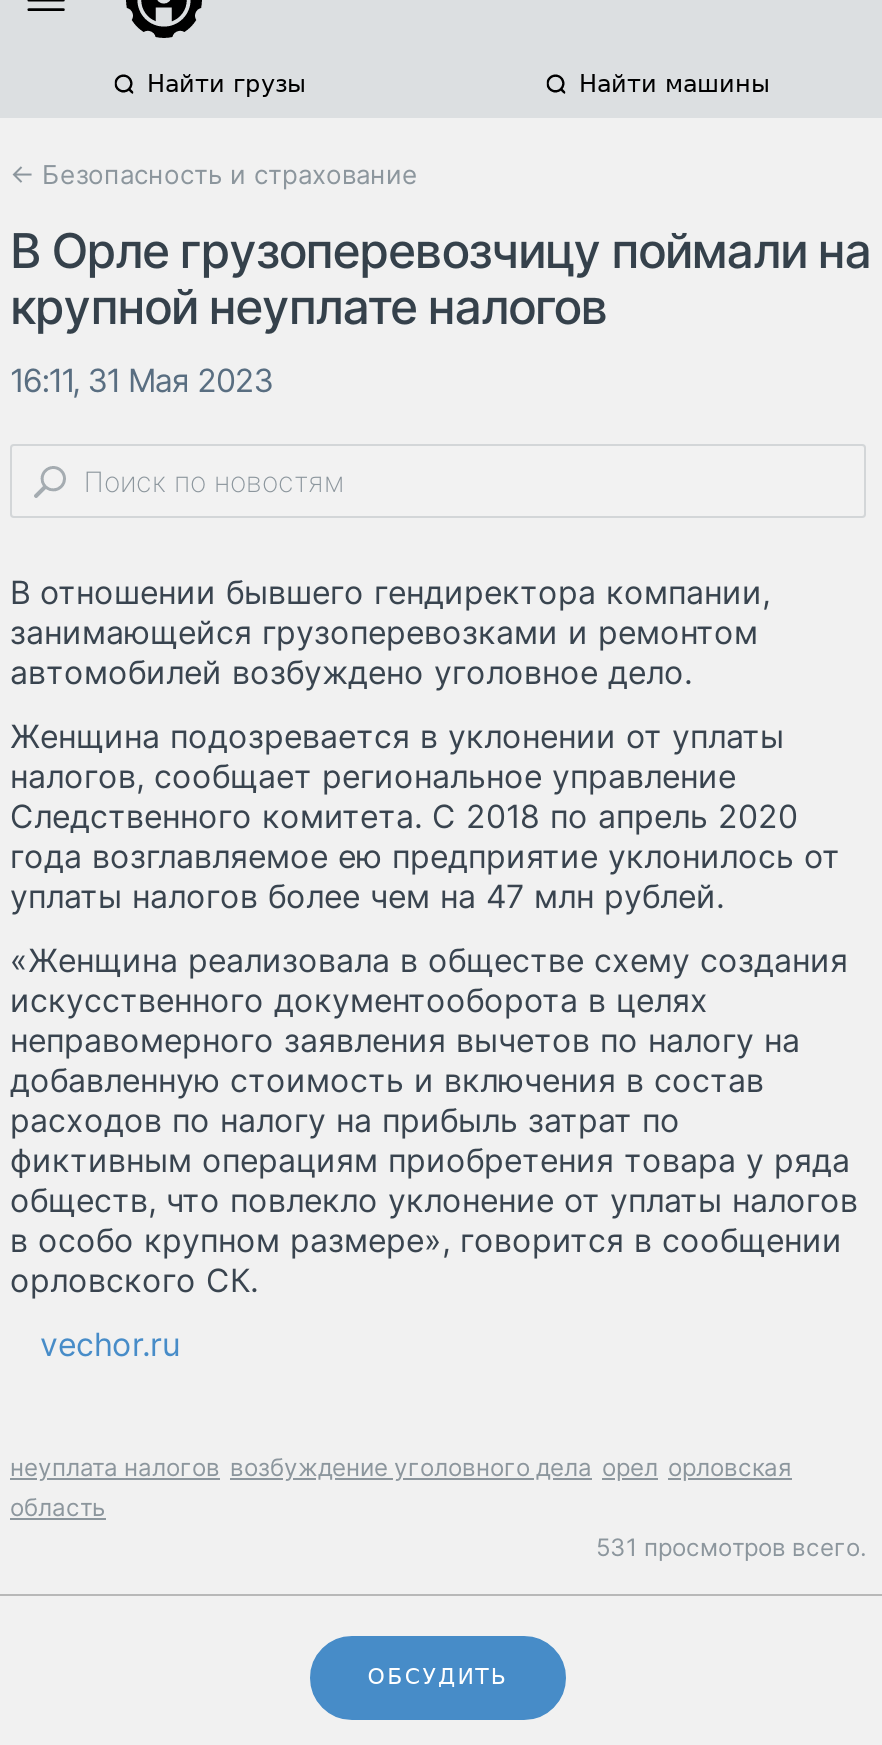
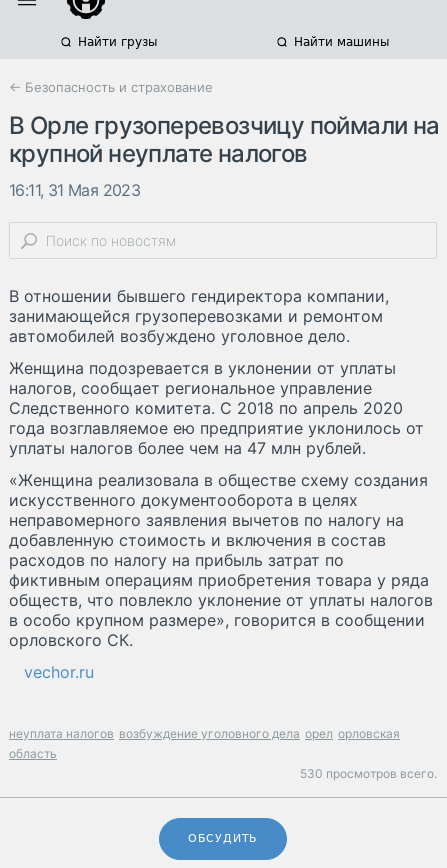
- 531 просмотров всего.
+ 530 просмотров всего.
